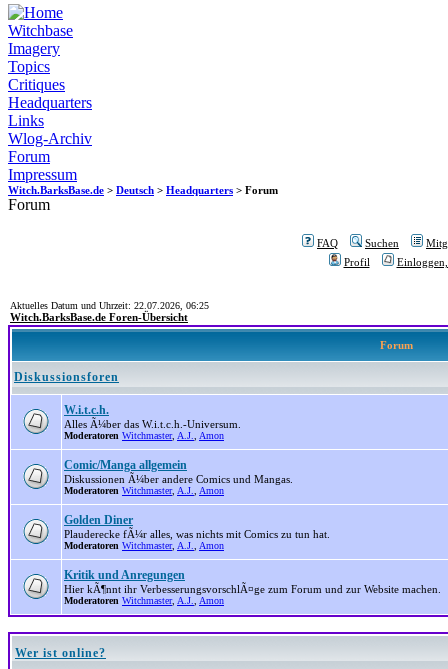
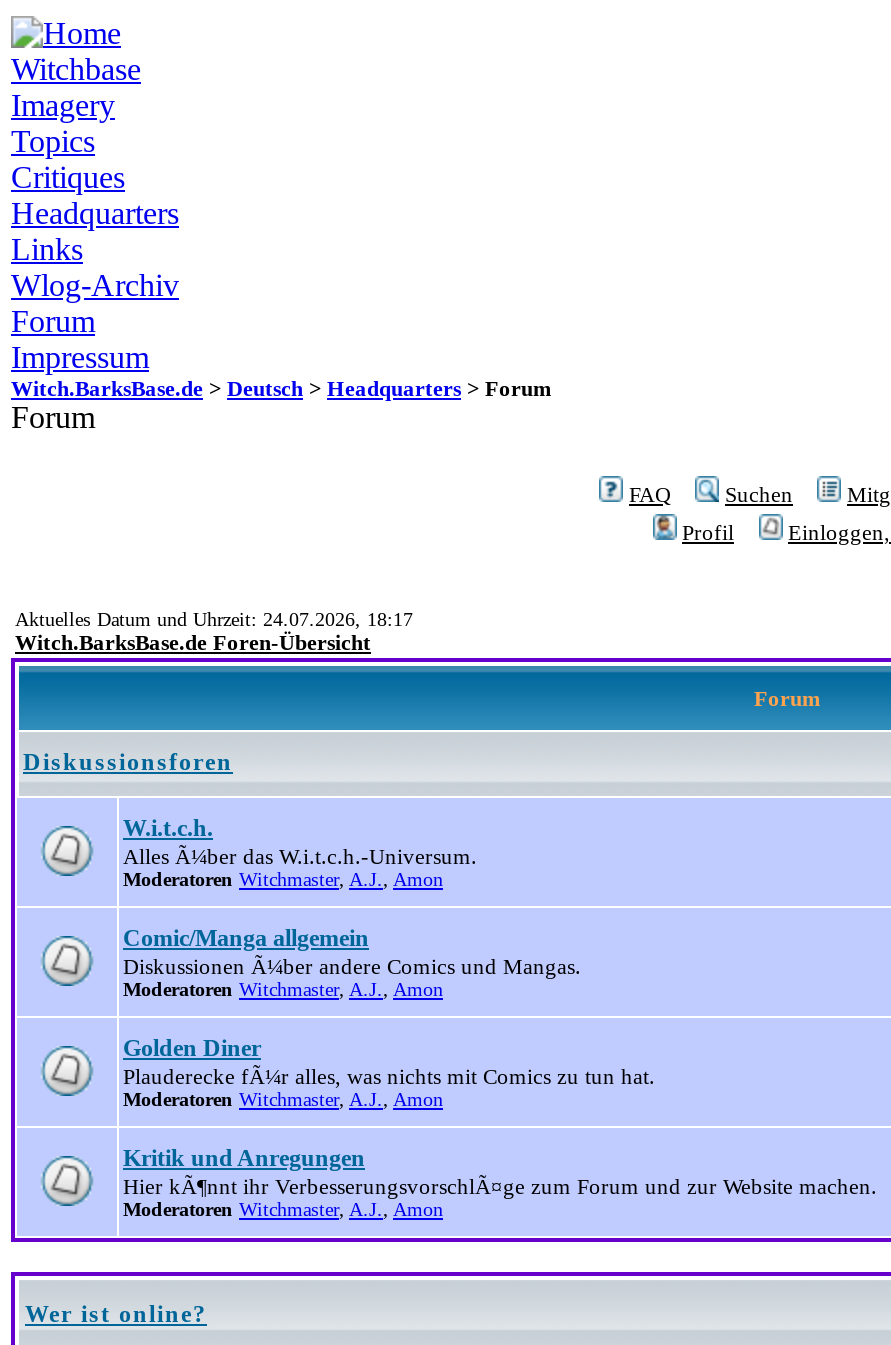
- Aktuelles Datum und Uhrzeit: 22.07.2026, 06:25
+ Aktuelles Datum und Uhrzeit: 24.07.2026, 18:17
